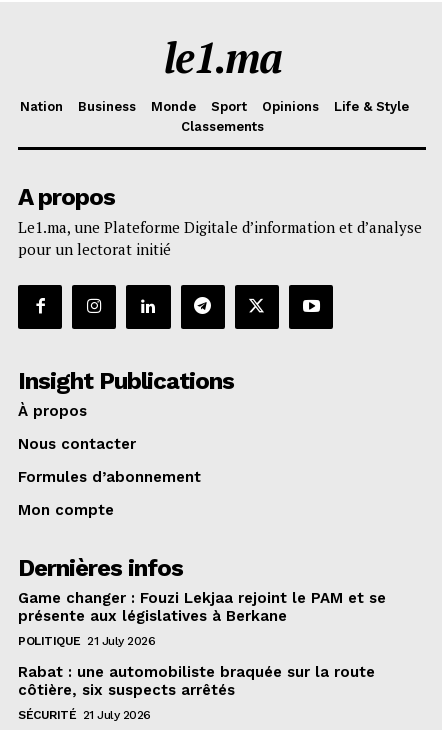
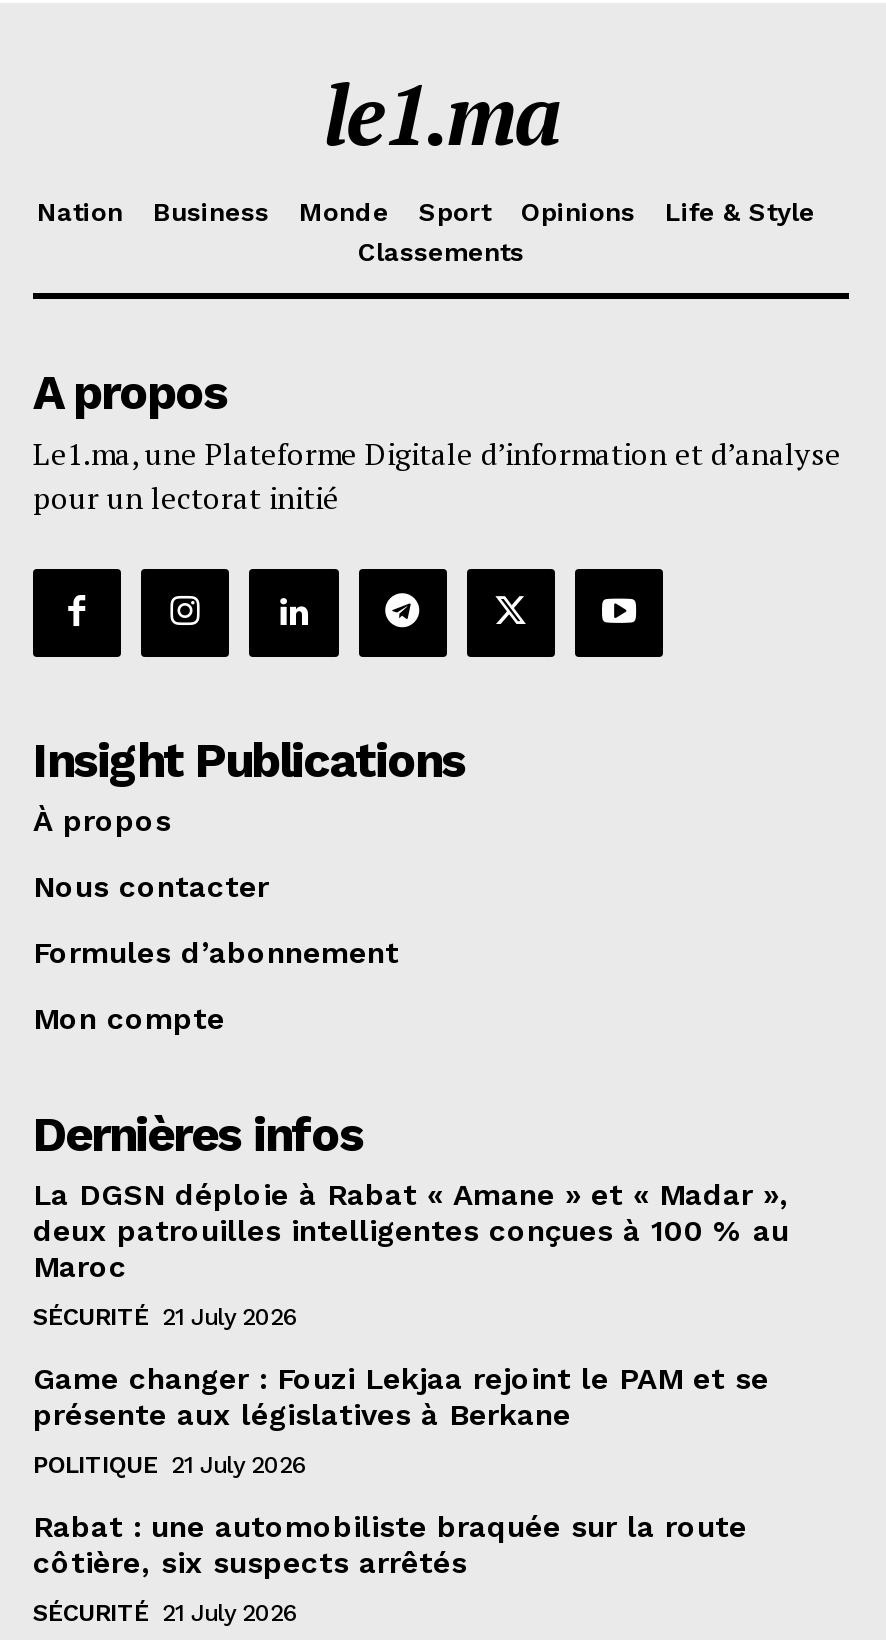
+ La DGSN déploie à Rabat « Amane » et « Madar »,
+ deux patrouilles intelligentes conçues à 100 % au
+ Maroc
+ SÉCURITÉ 21 July 2026
